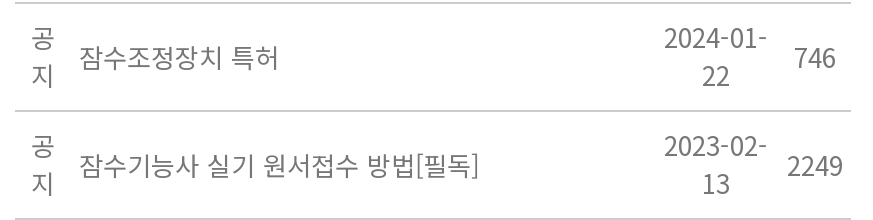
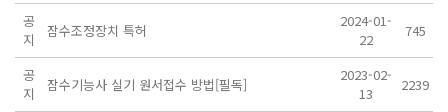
- 22 746
+ 22 745

- 13 2249
+ 13 2239
